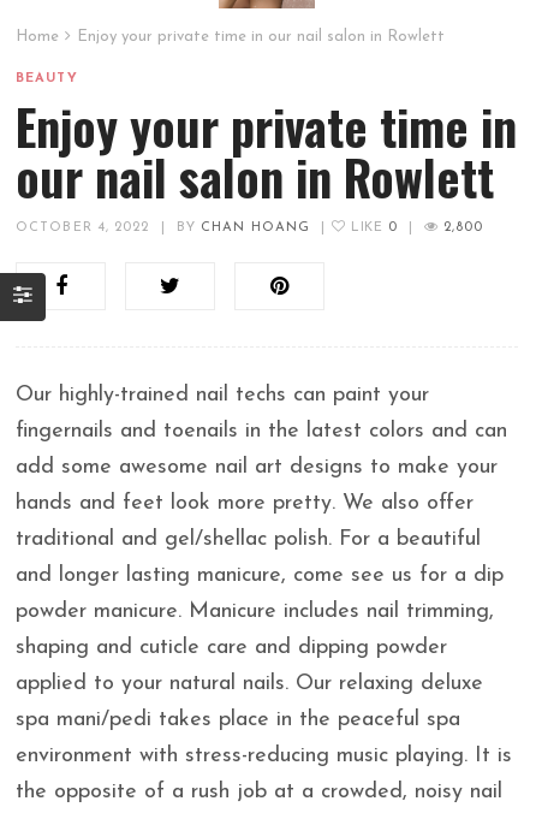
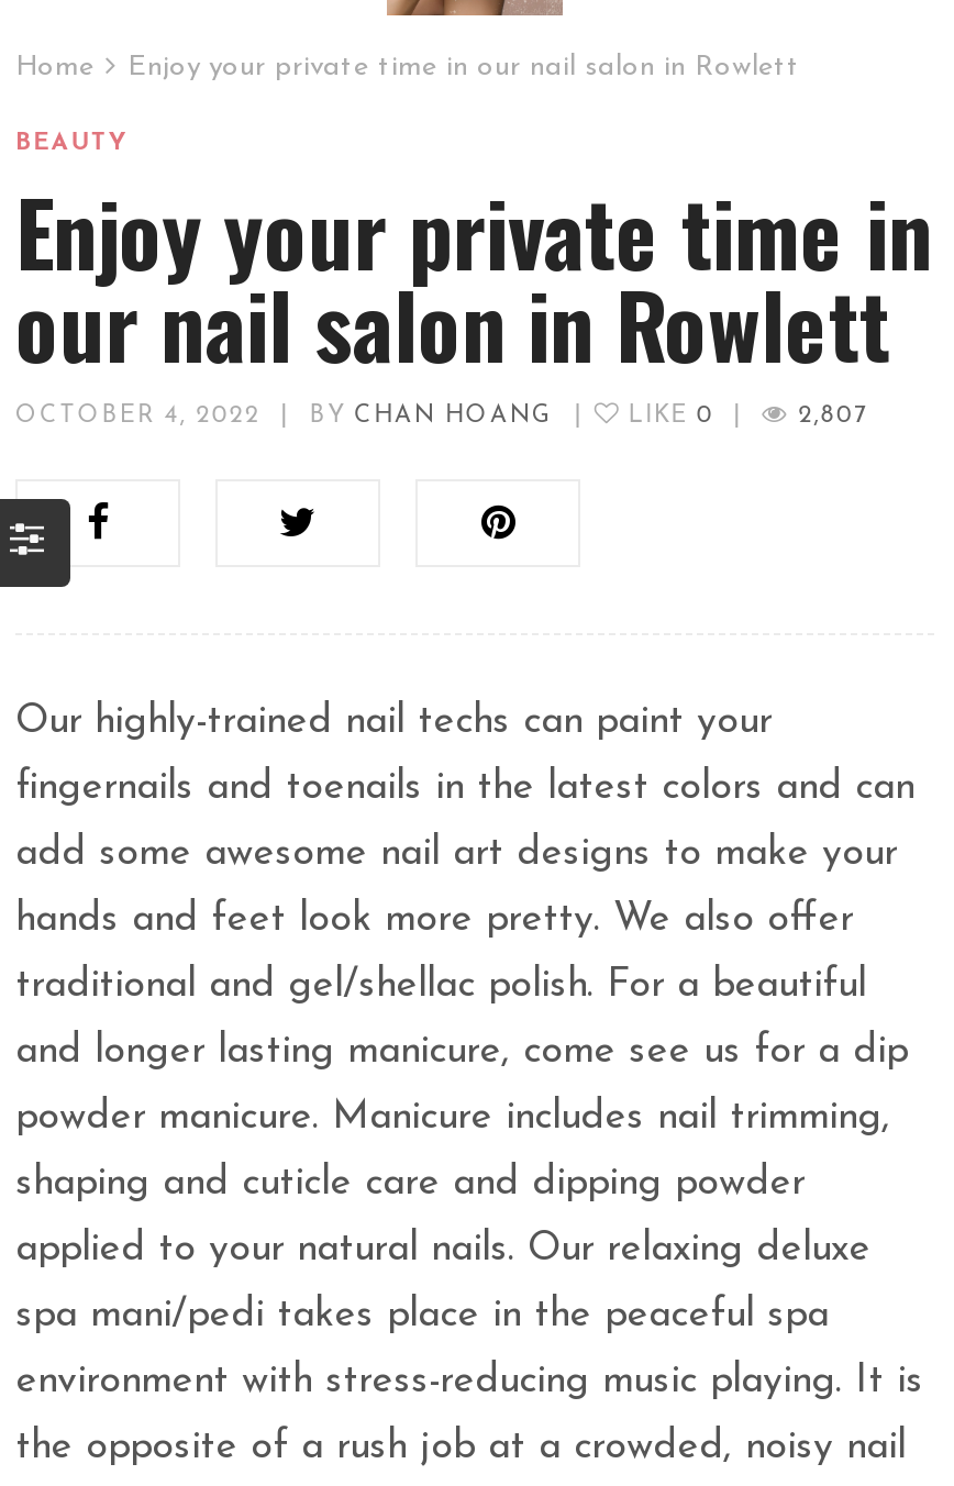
- 2,800
+ 2,807
